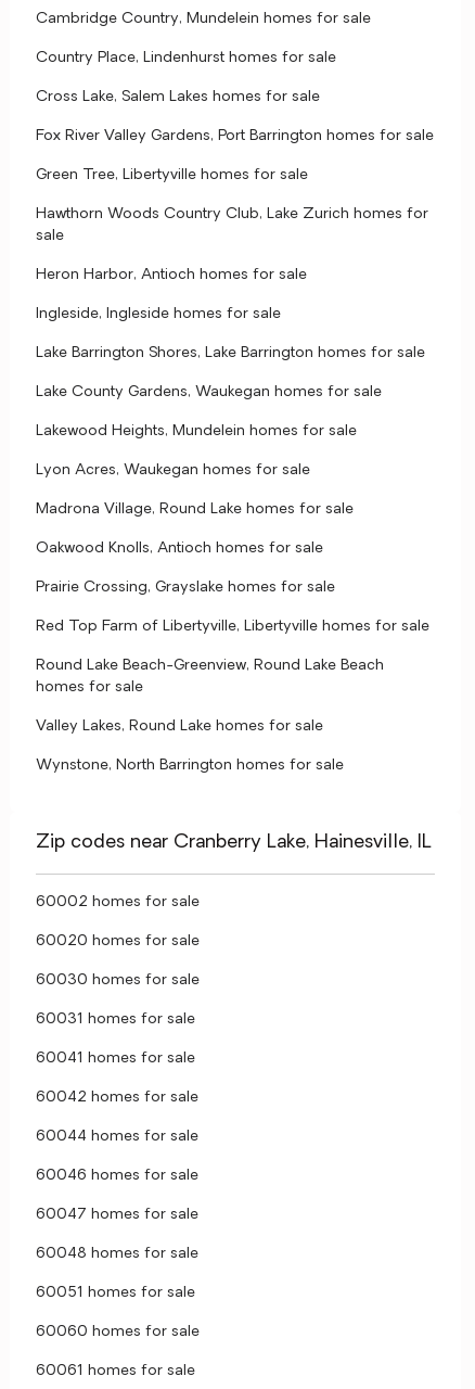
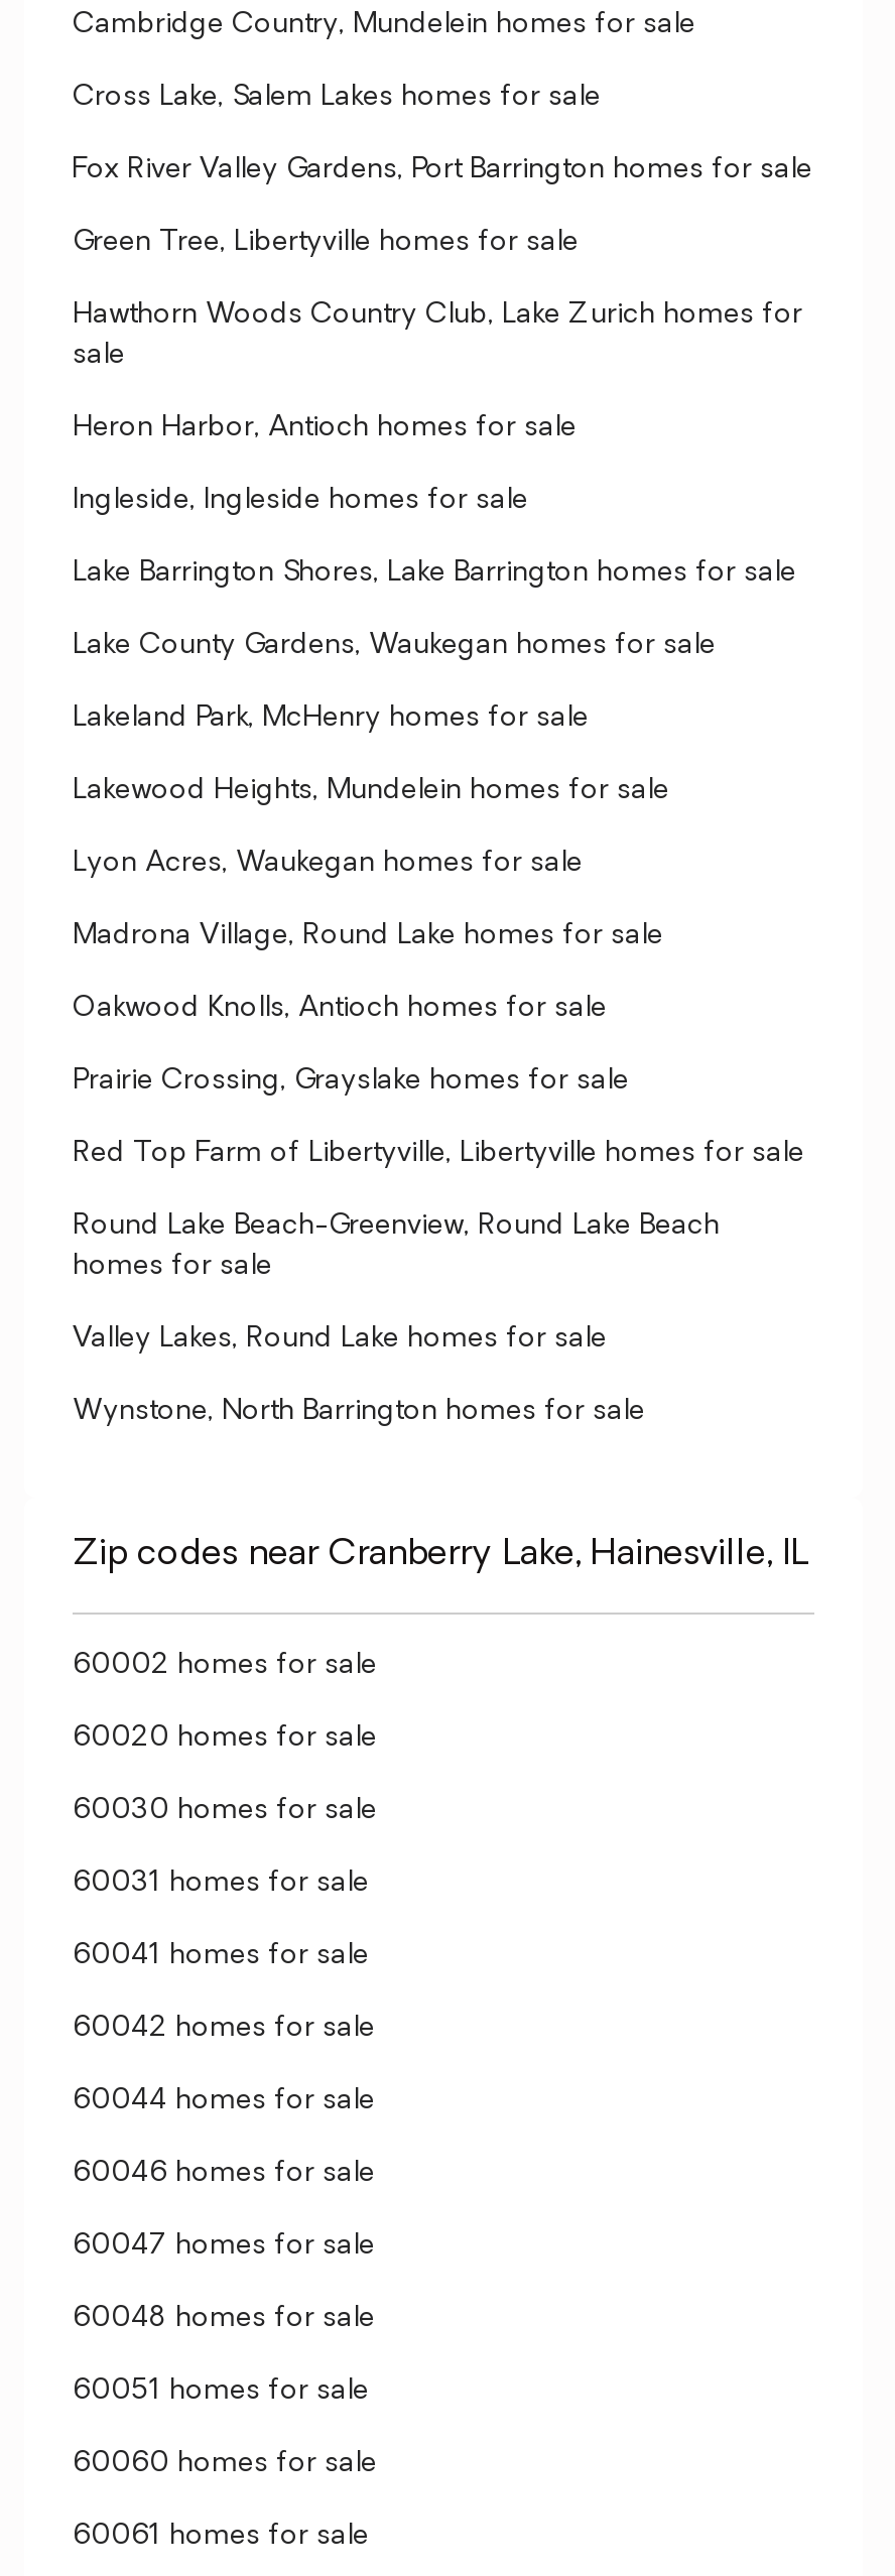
- Country Place, Lindenhurst homes for sale

moved up: Cross Lake, Salem Lakes homes for sale | Fox River Valley Gardens, Port Barrington homes for sale | Green Tree, Libertyville homes for sale | ... | Lake Barrington Shores, Lake Barrington homes for sale | Lake County Gardens, Waukegan homes for sale

+ Lakeland Park, McHenry homes for sale
